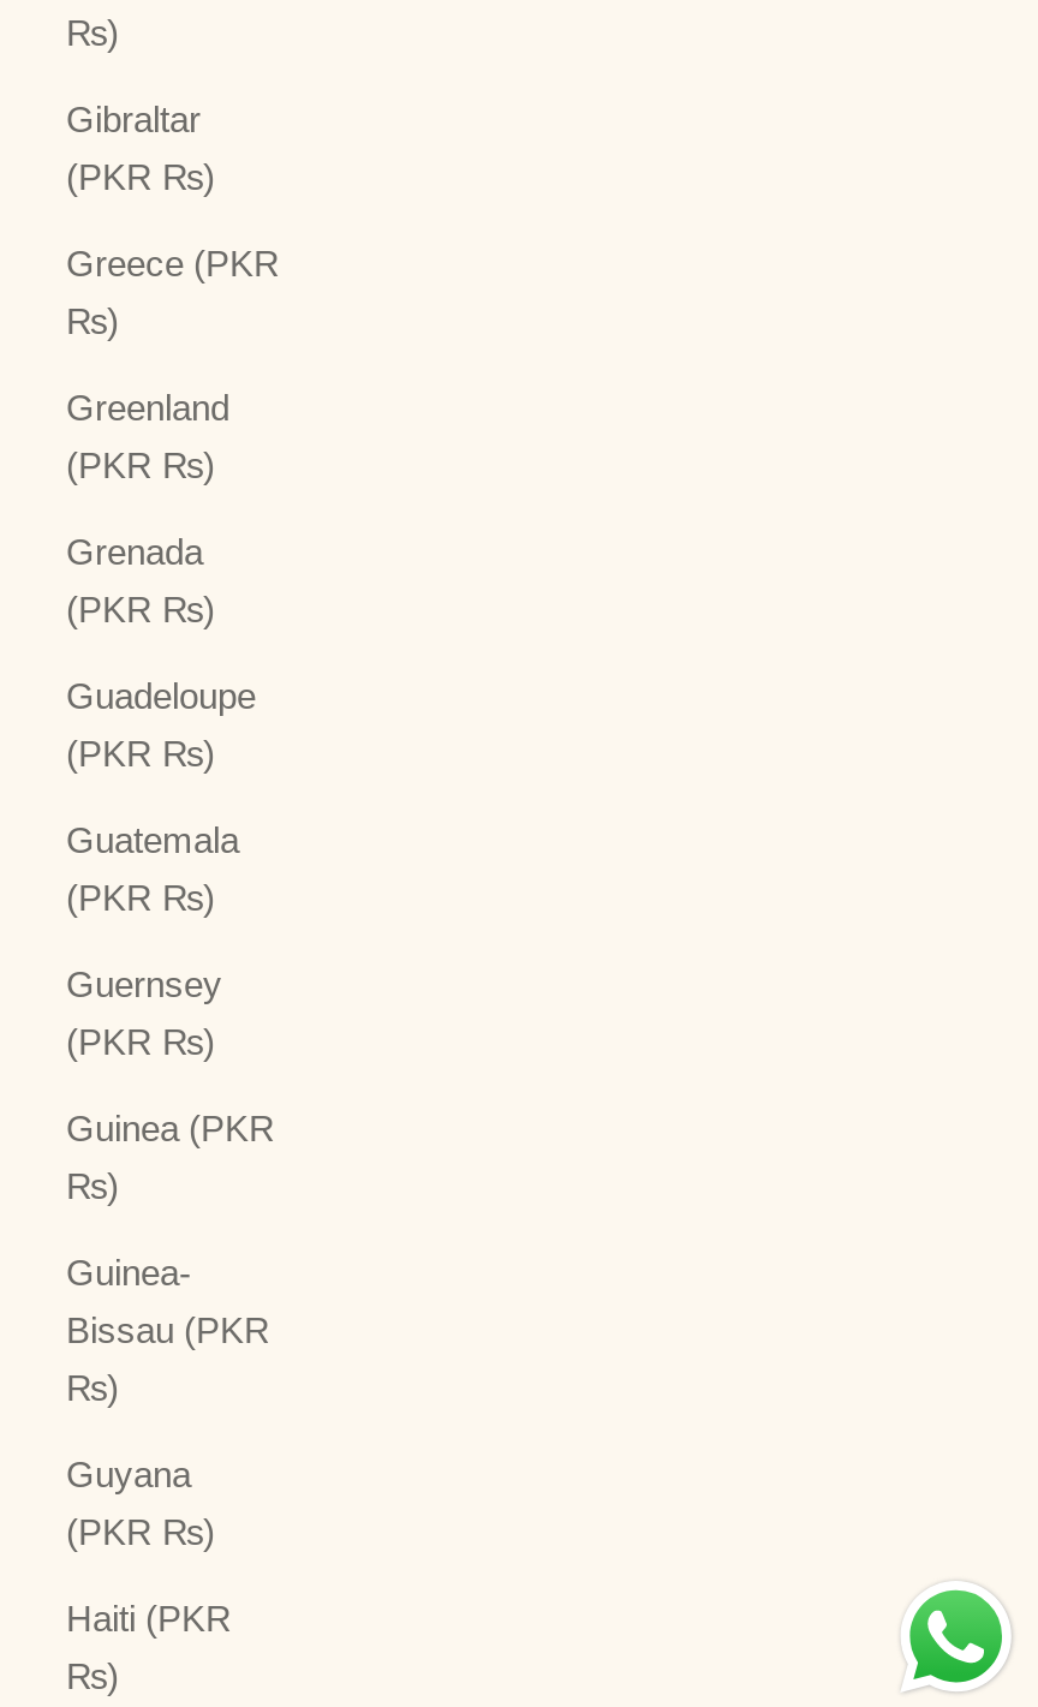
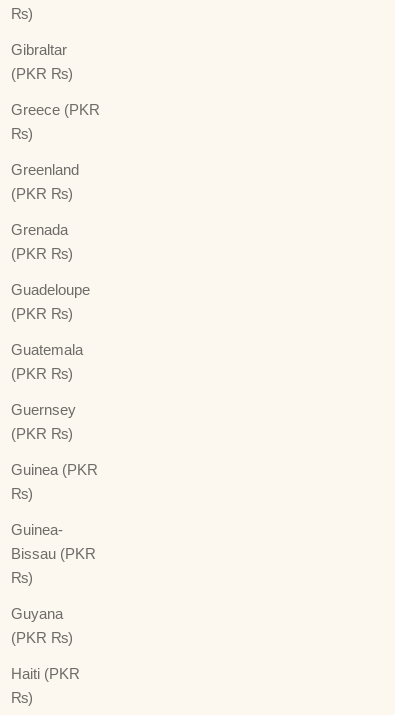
- [image]
